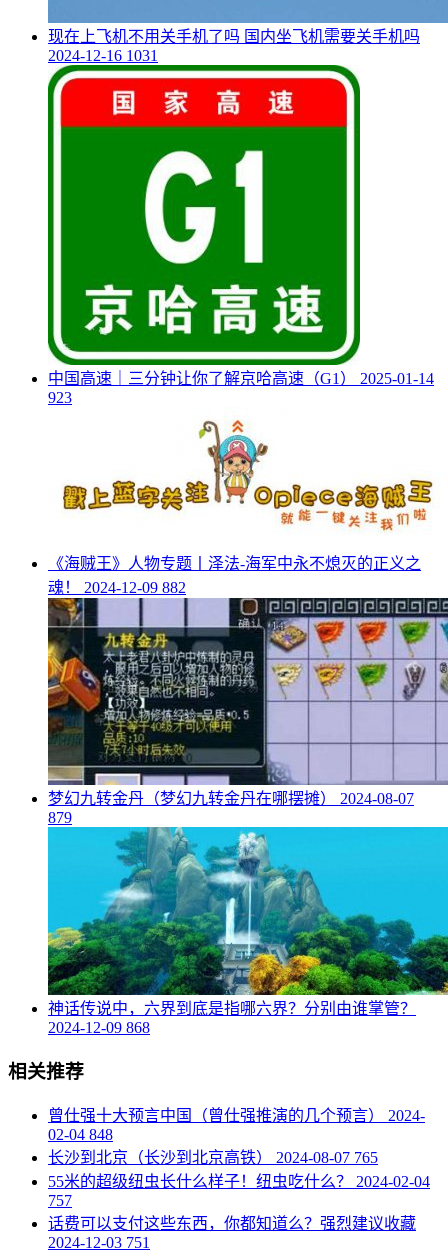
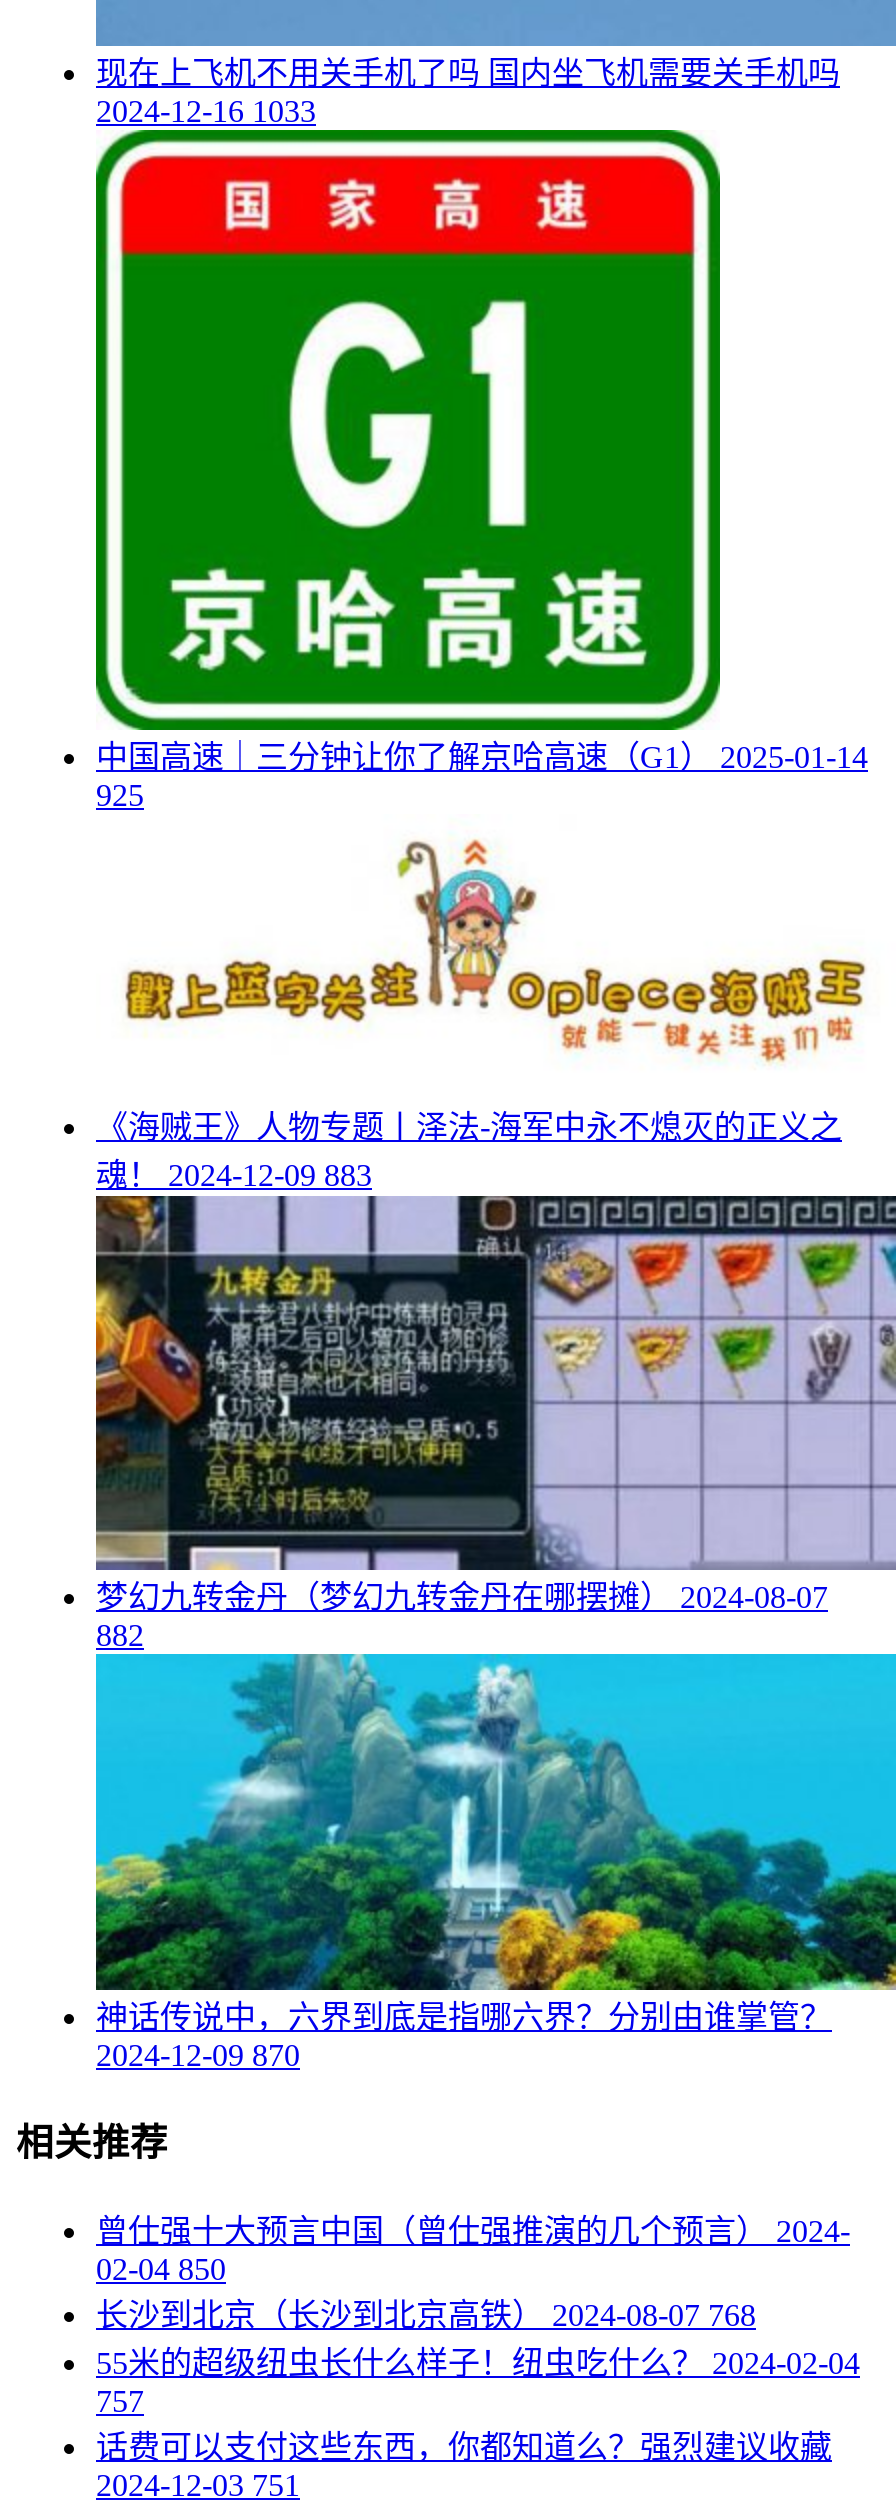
- 2024-12-16 1031
+ 2024-12-16 1033

- 923
+ 925

- 魂！2024-12-09 882
+ 魂！2024-12-09 883

- 879
+ 882

- 2024-12-09 868
+ 2024-12-09 870

- 02-04 848
+ 02-04 850

- 长沙到北京（长沙到北京高铁）2024-08-07 765
+ 长沙到北京（长沙到北京高铁）2024-08-07 768
